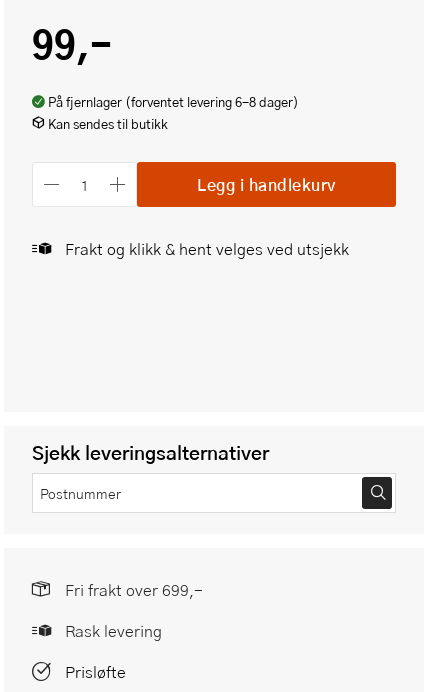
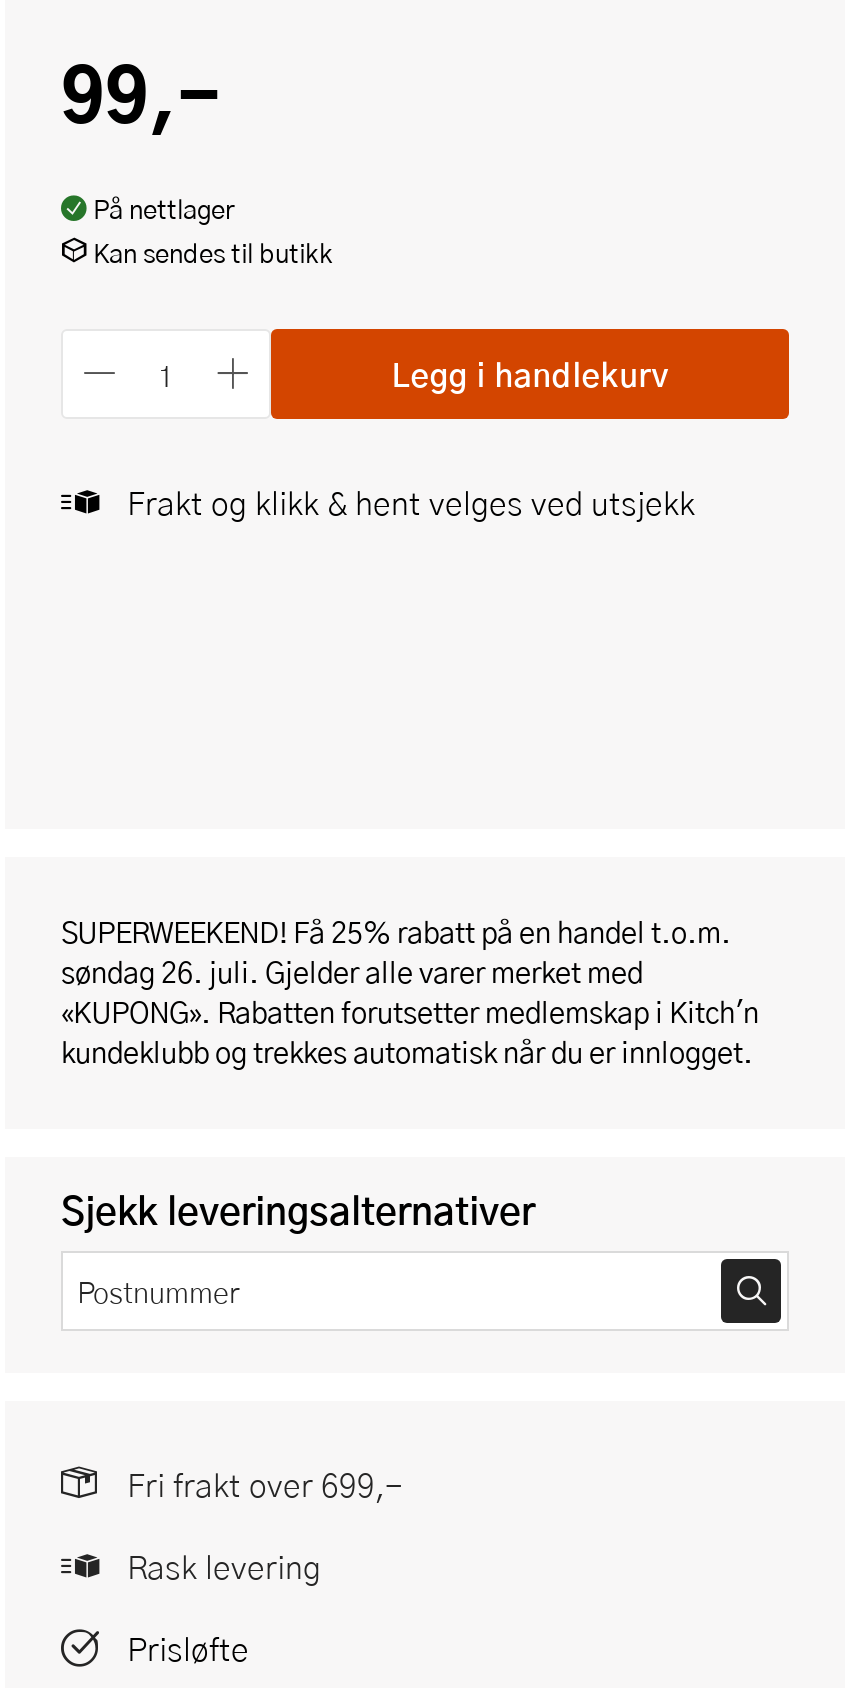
- På fjernlager (forventet levering 6-8 dager)
+ På nettlager

+ SUPERWEEKEND! Få 25% rabatt på en handel t.o.m.
+ søndag 26. juli. Gjelder alle varer merket med
+ «KUPONG». Rabatten forutsetter medlemskap i Kitch'n
+ kundeklubb og trekkes automatisk når du er innlogget.
